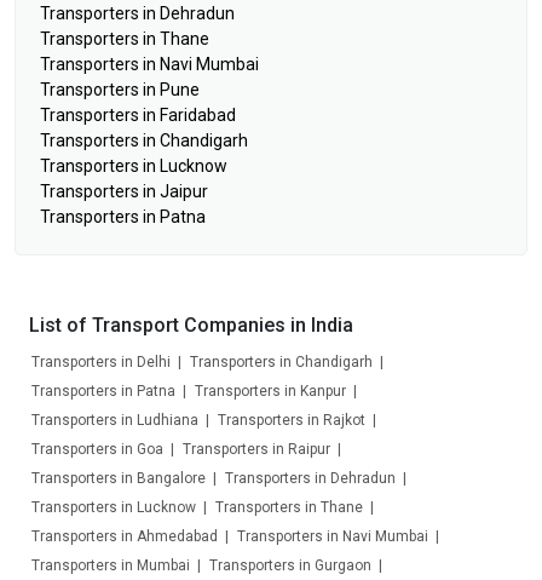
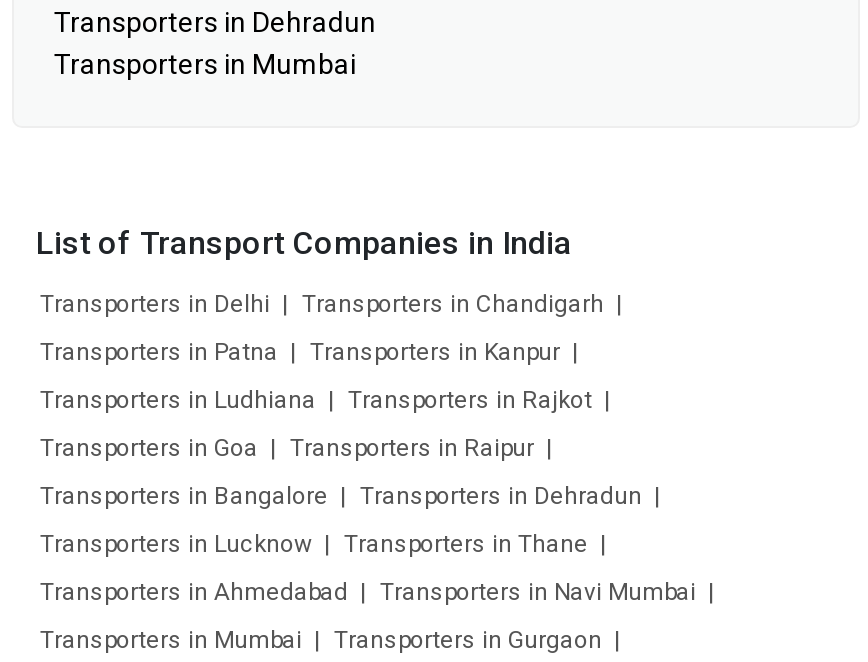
- Transporters in Thane
- Transporters in Navi Mumbai
- Transporters in Pune
- Transporters in Faridabad
- Transporters in Chandigarh
- Transporters in Lucknow
- Transporters in Jaipur
- Transporters in Patna
+ Transporters in Mumbai
